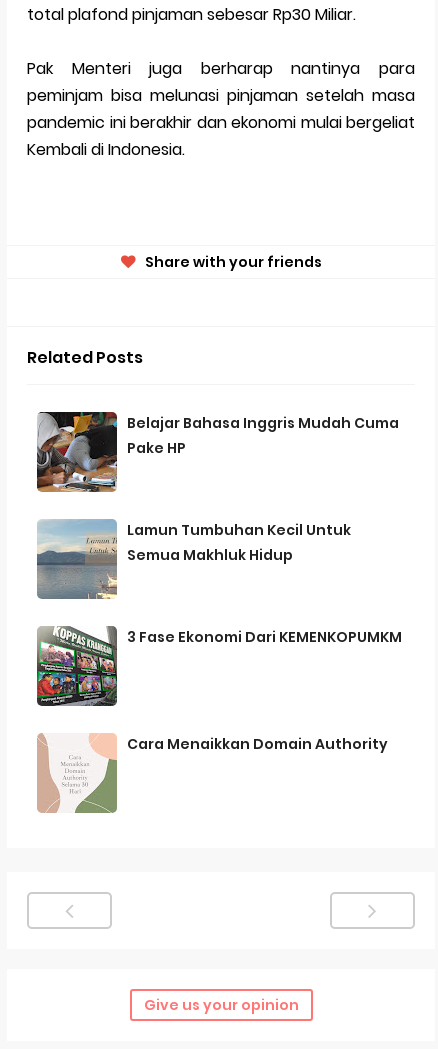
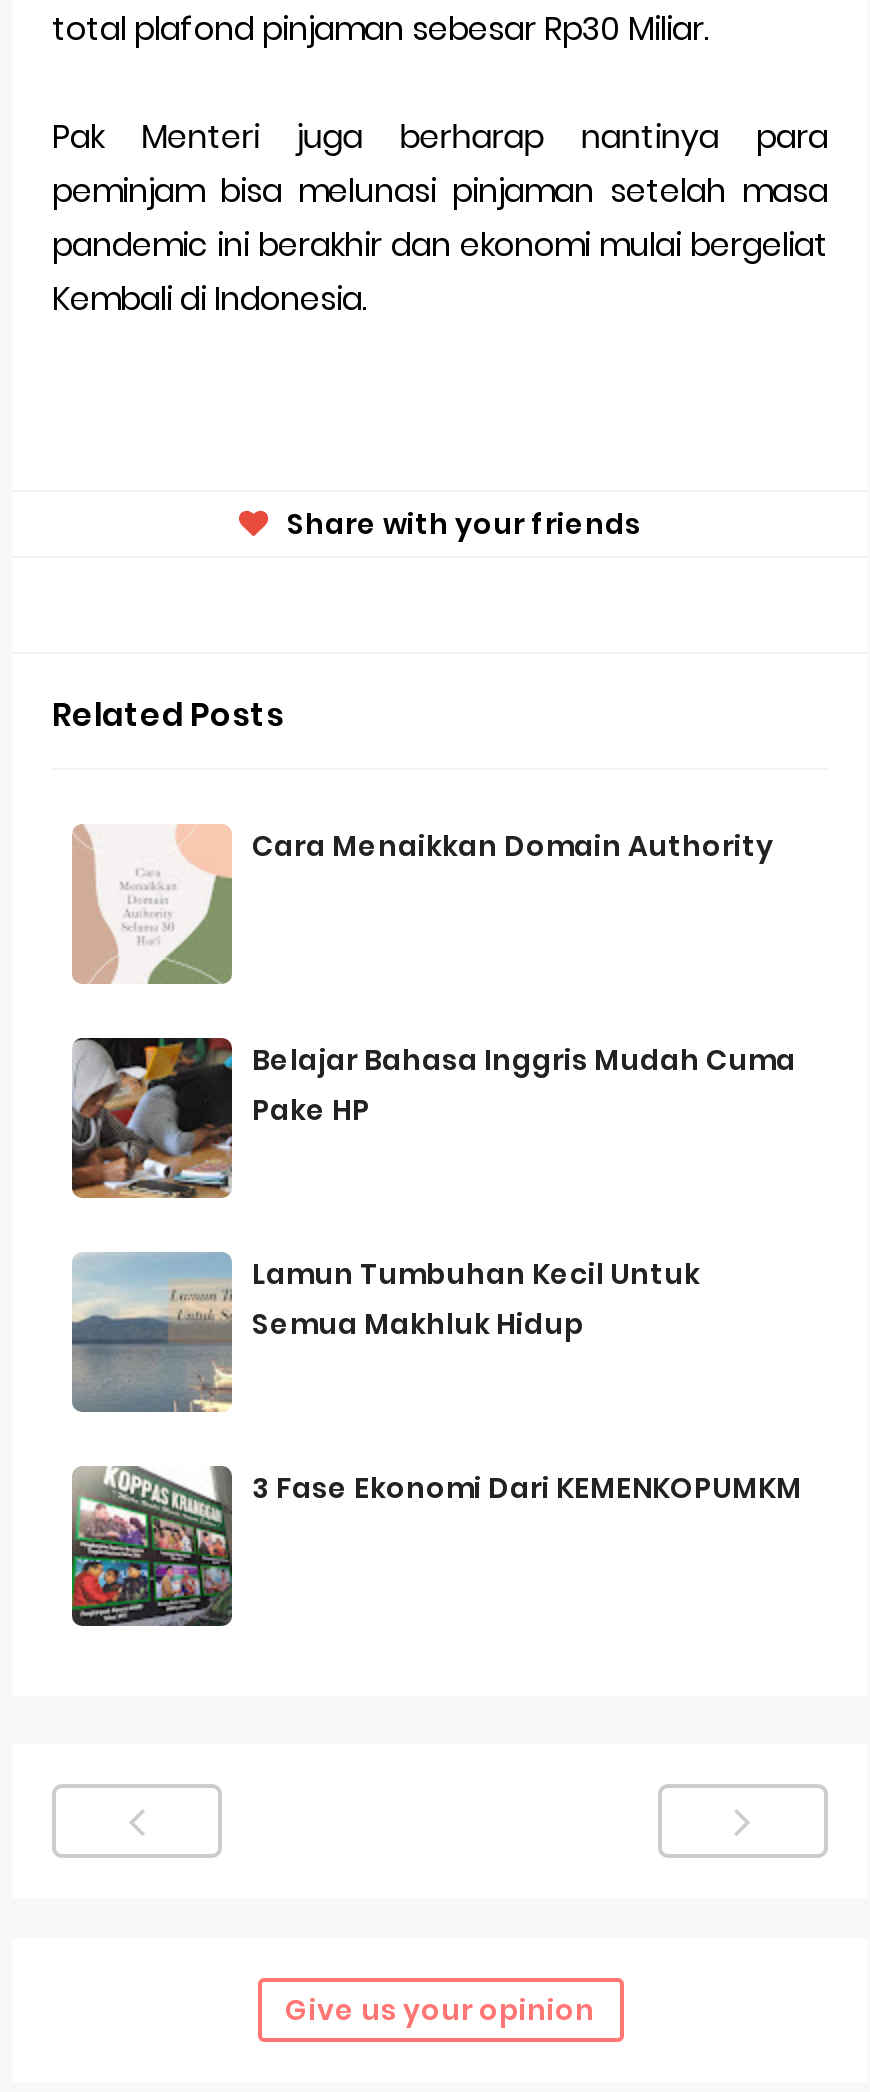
moved down: [image] | Belajar Bahasa Inggris Mudah Cuma | Pake HP | Lamun Tumbuhan Kecil Untuk | Semua Makhluk Hidup | 3 Fase Ekonomi Dari KEMENKOPUMKM

moved down: [image]

moved up: [image] | Cara Menaikkan Domain Authority
